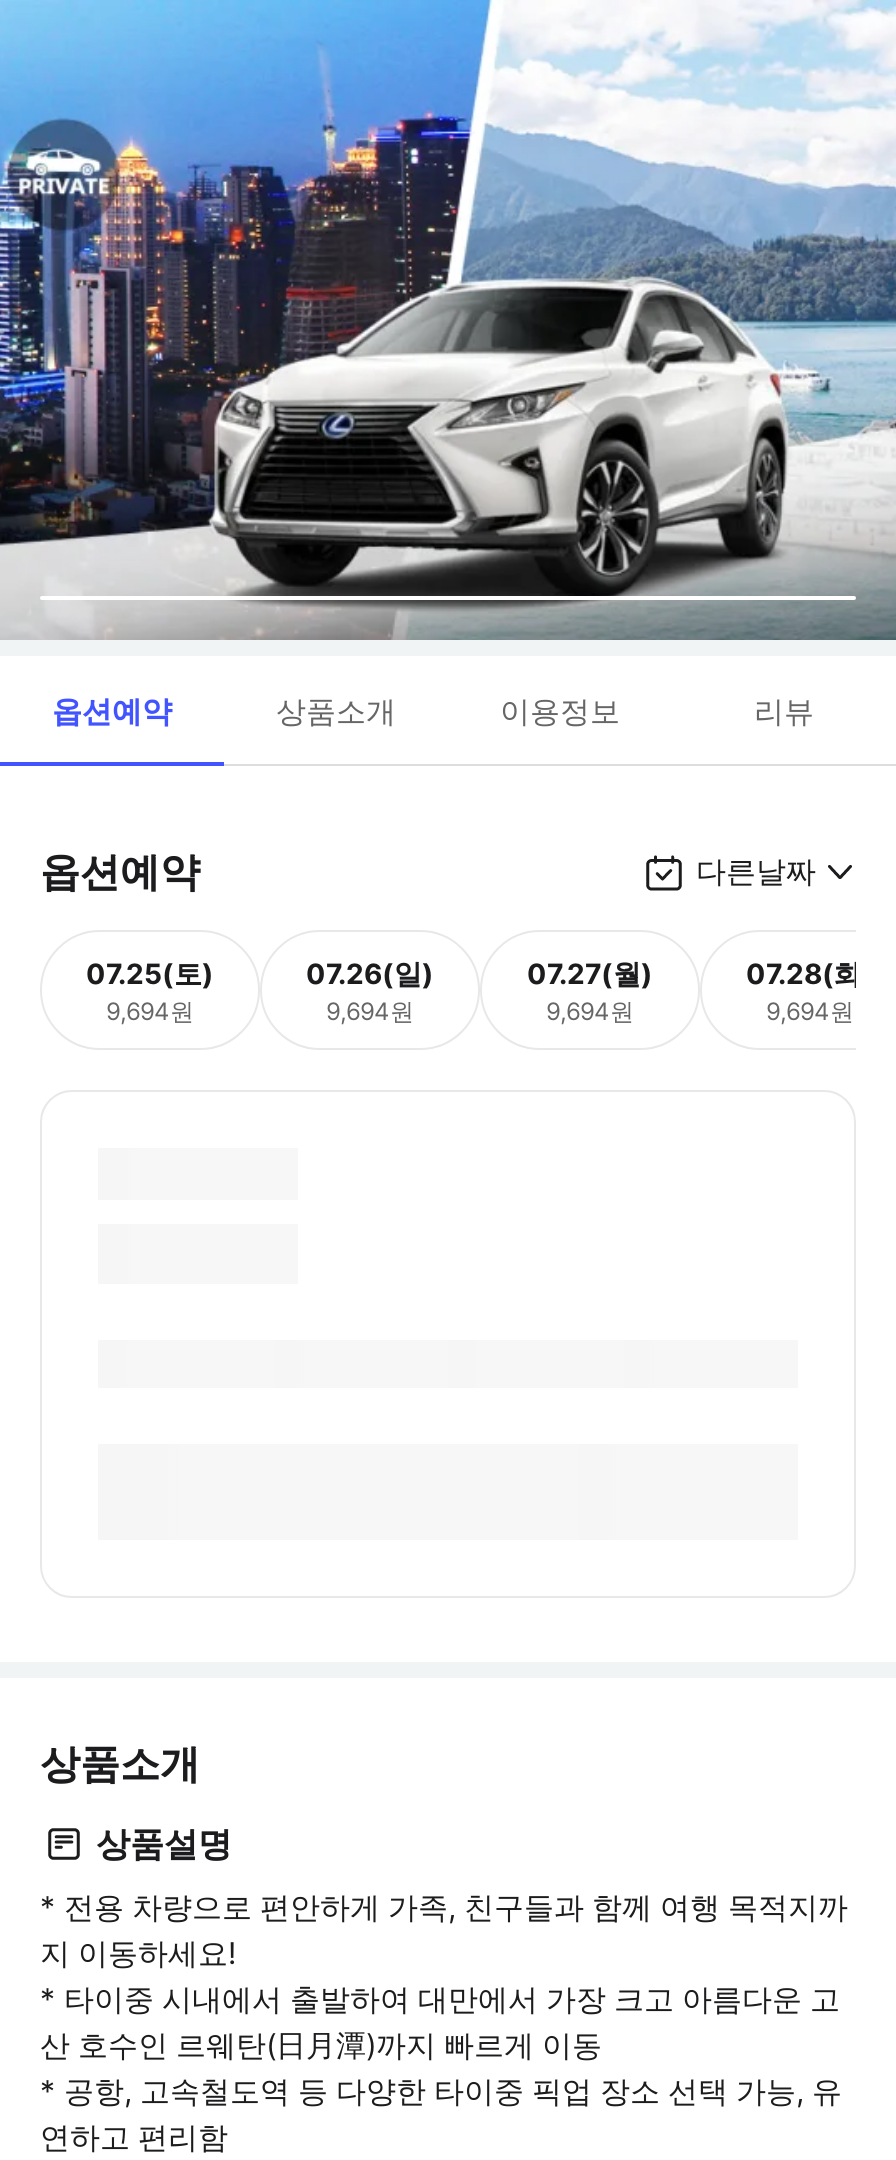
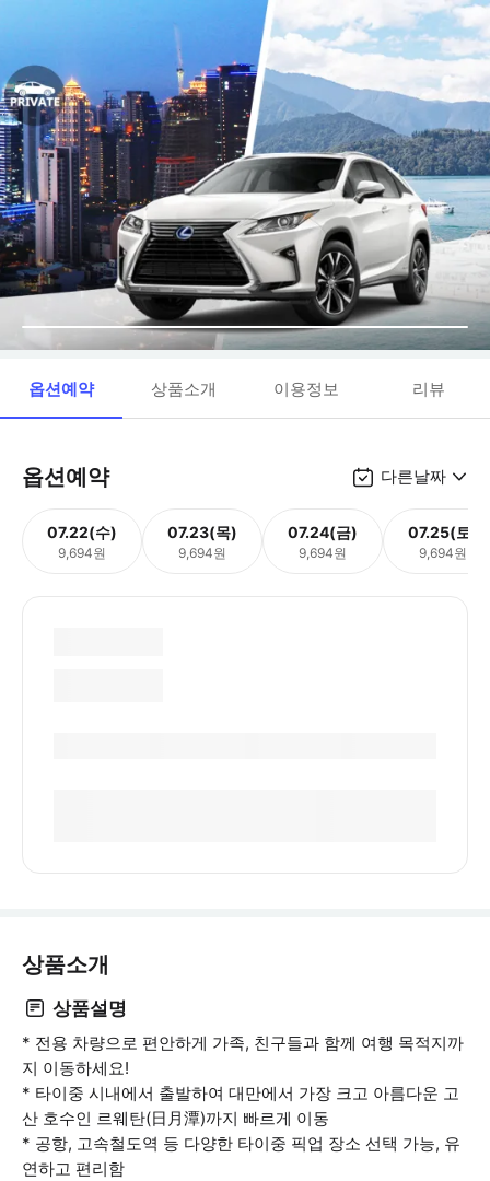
- 07.25(토)
+ 07.22(수)

- 07.26(일)
+ 07.23(목)

- 07.27(월)
+ 07.24(금)

- 07.28(화)
+ 07.25(토)
